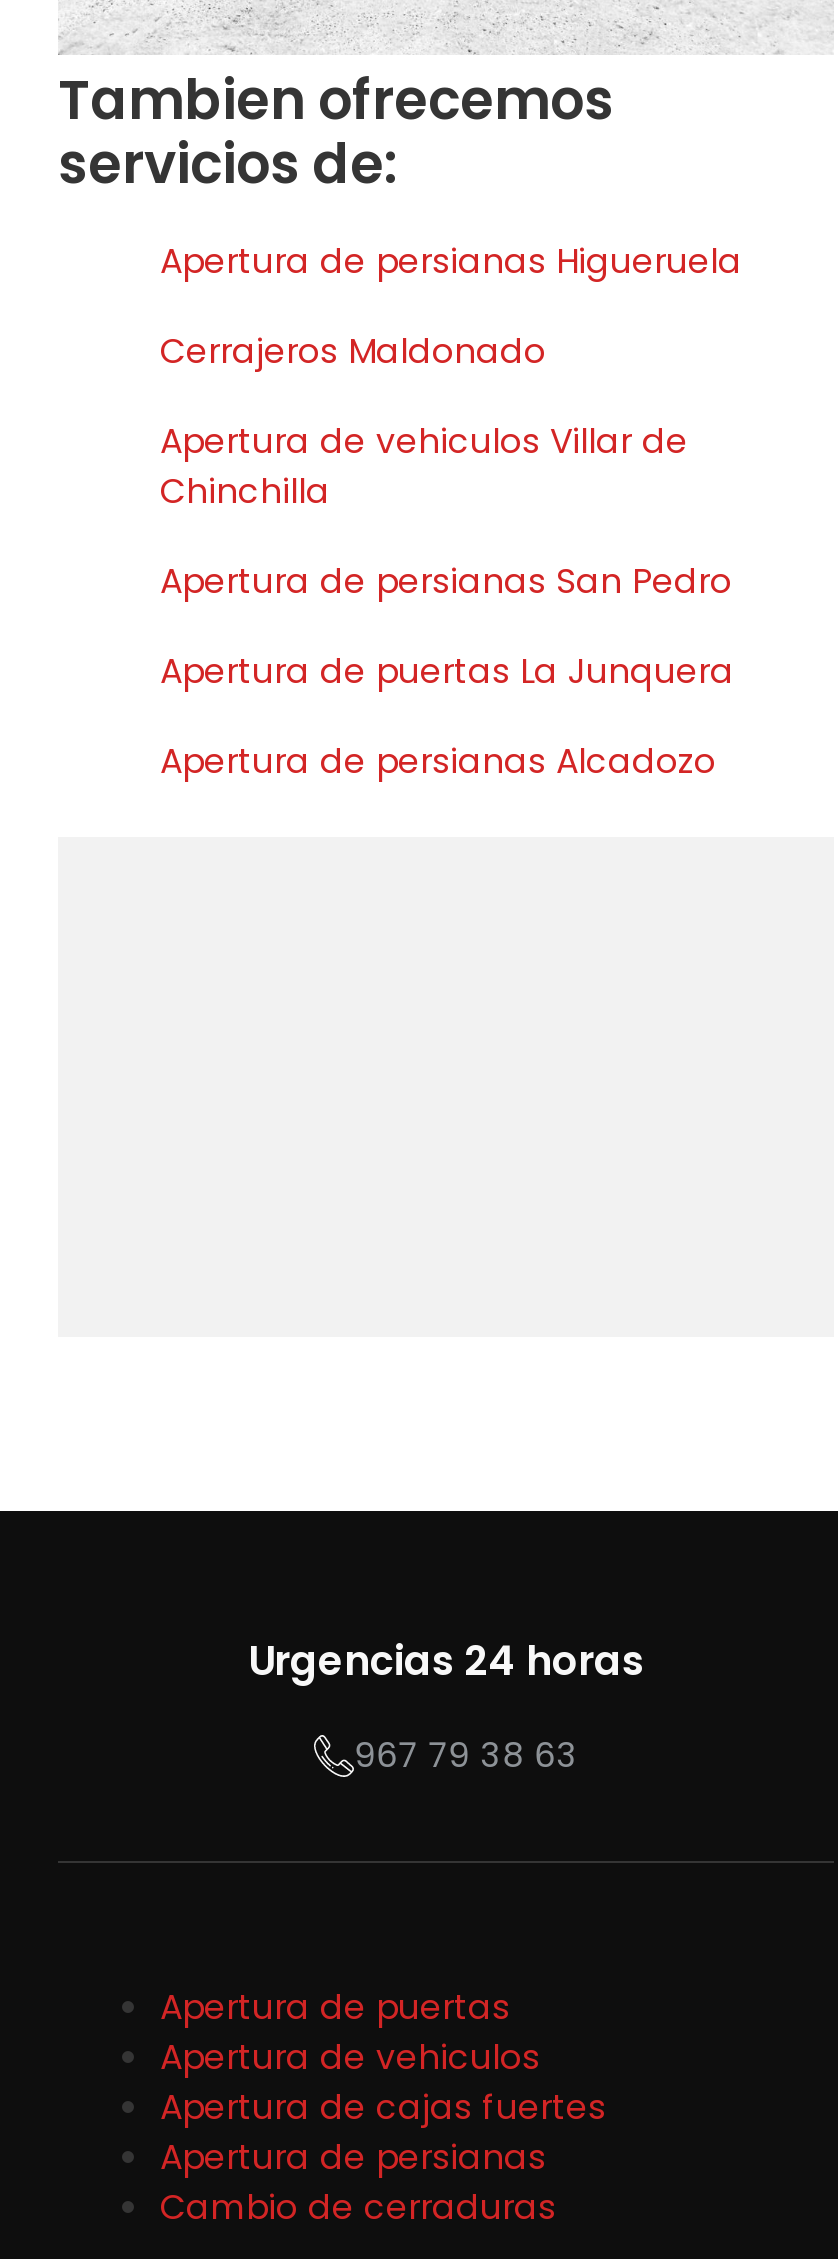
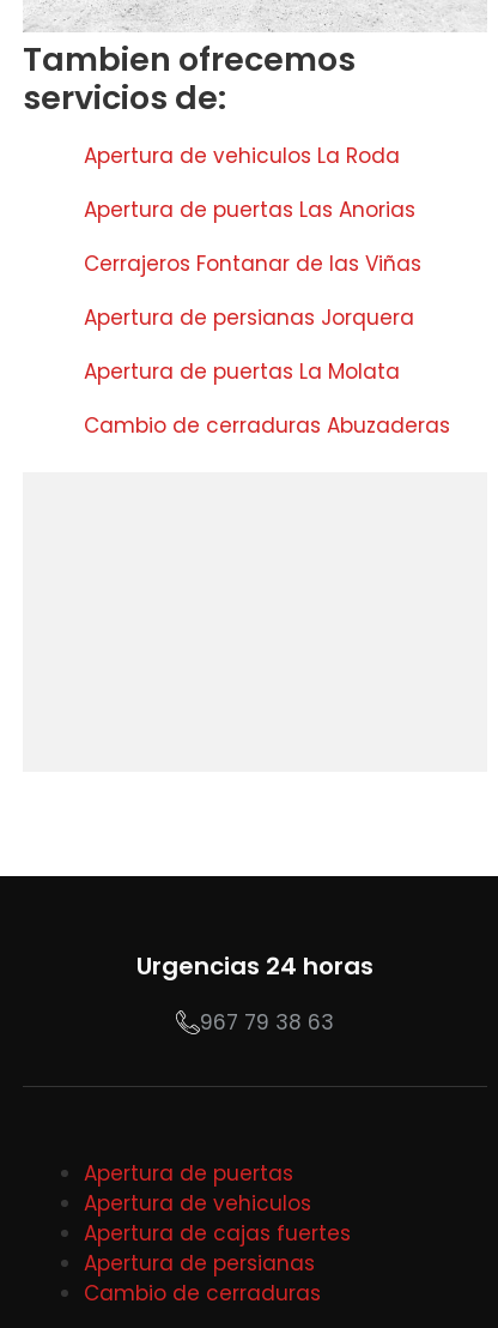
- Apertura de persianas Higueruela
+ Apertura de vehiculos La Roda

- Cerrajeros Maldonado
+ Apertura de puertas Las Anorias

- Apertura de vehiculos Villar de
- Chinchilla
+ Cerrajeros Fontanar de las Viñas

- Apertura de persianas San Pedro
+ Apertura de persianas Jorquera

- Apertura de puertas La Junquera
+ Apertura de puertas La Molata

- Apertura de persianas Alcadozo
+ Cambio de cerraduras Abuzaderas
